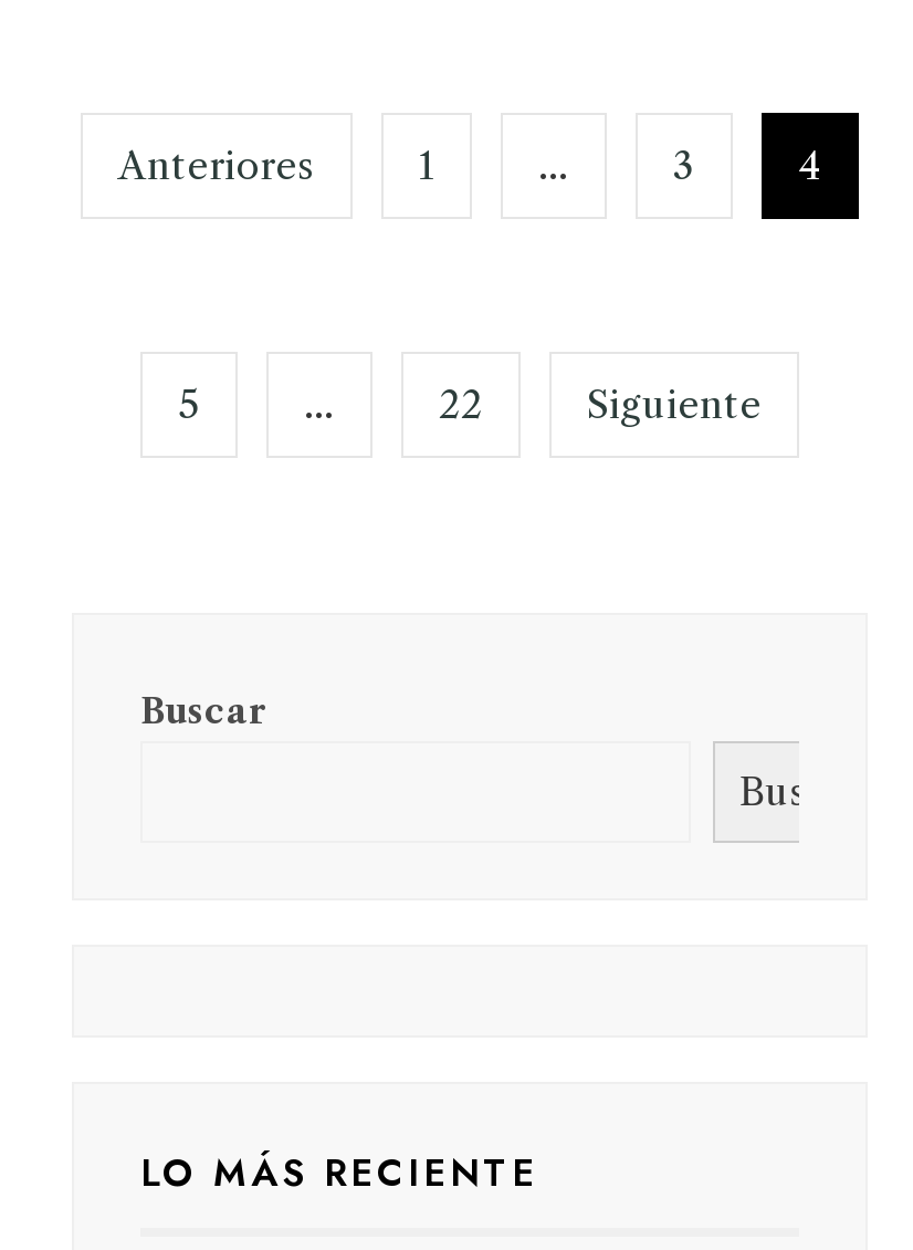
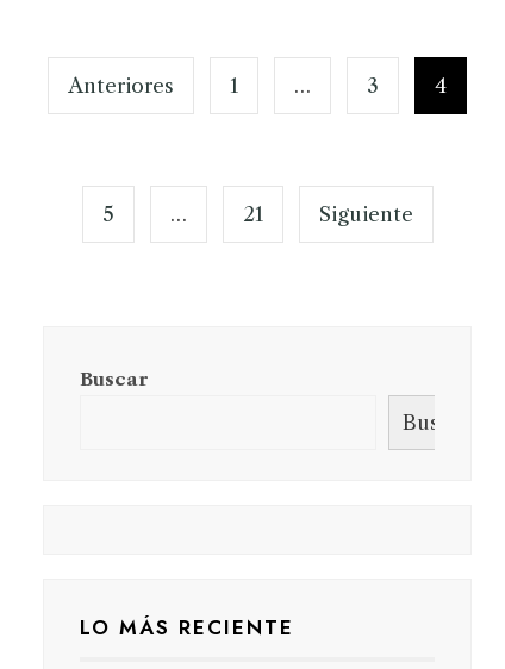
- 22
+ 21
